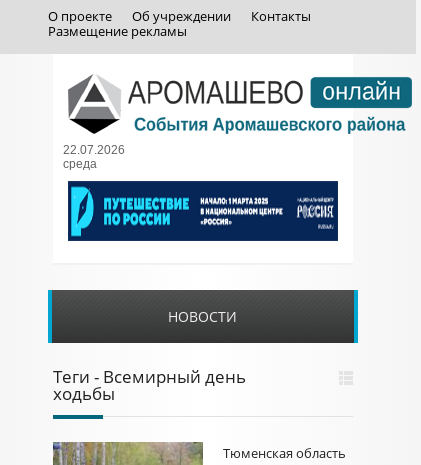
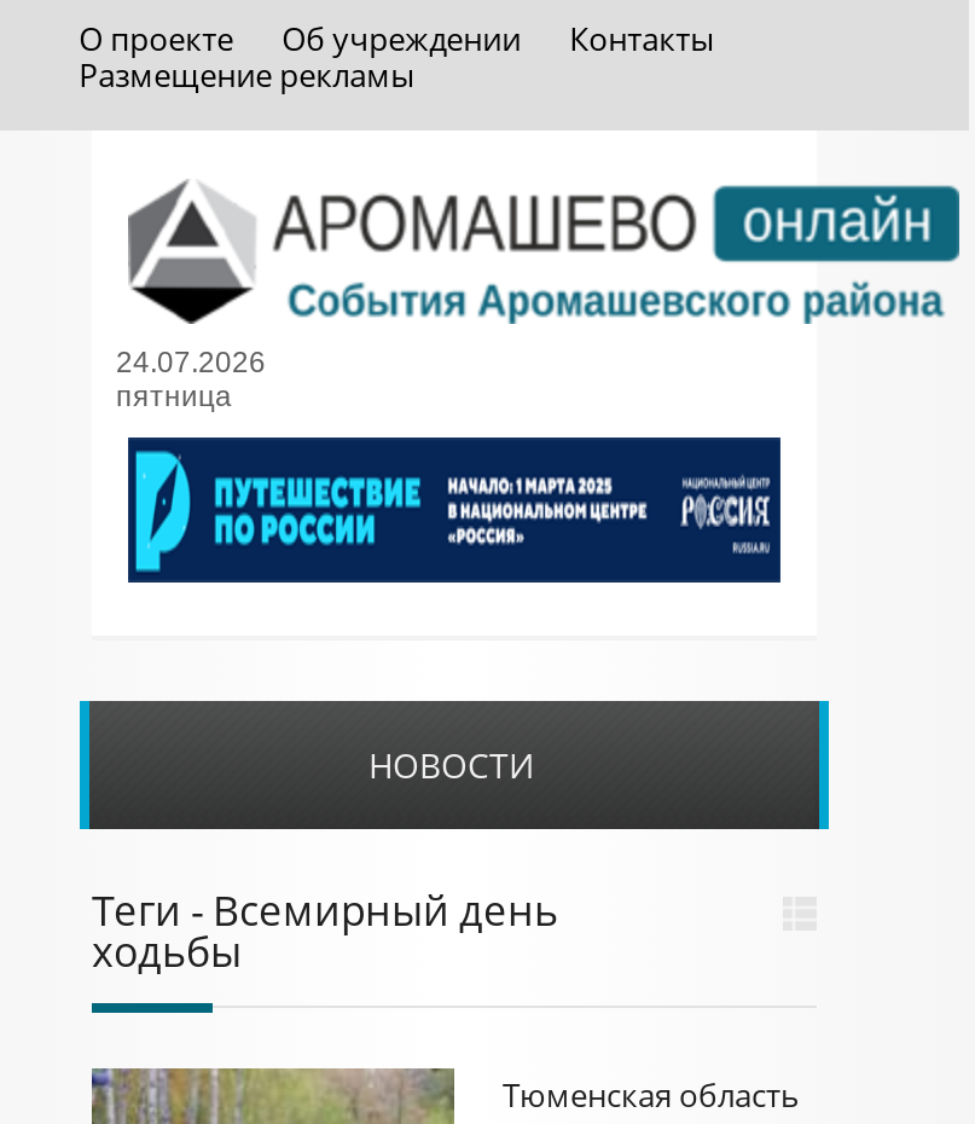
- 22.07.2026
- среда
+ 24.07.2026
+ пятница
